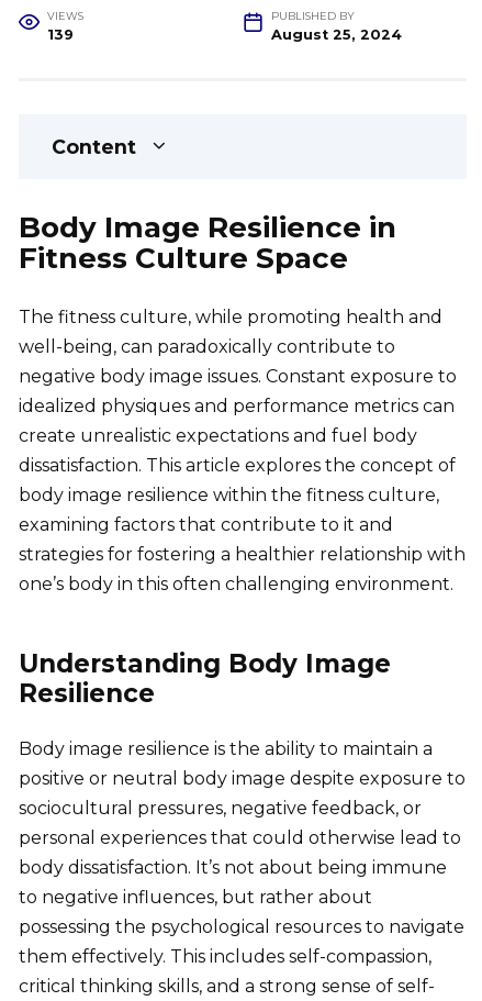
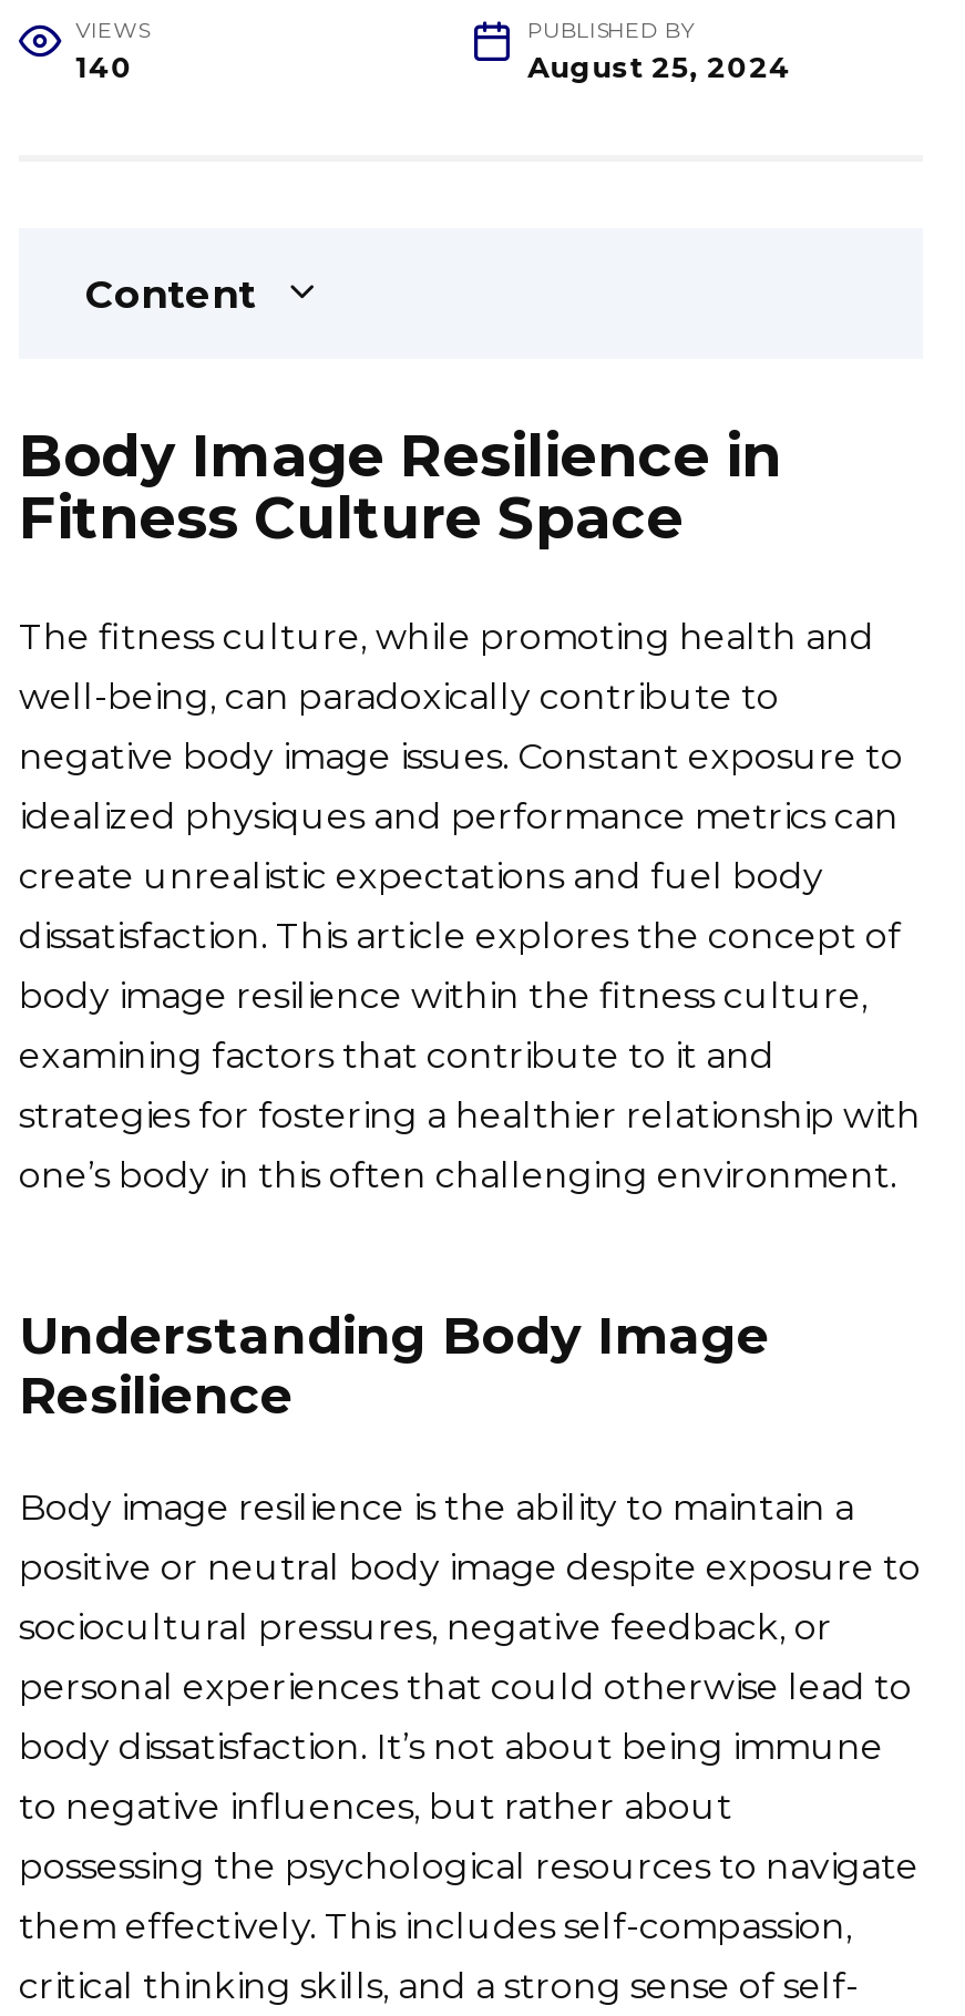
- 139
+ 140
